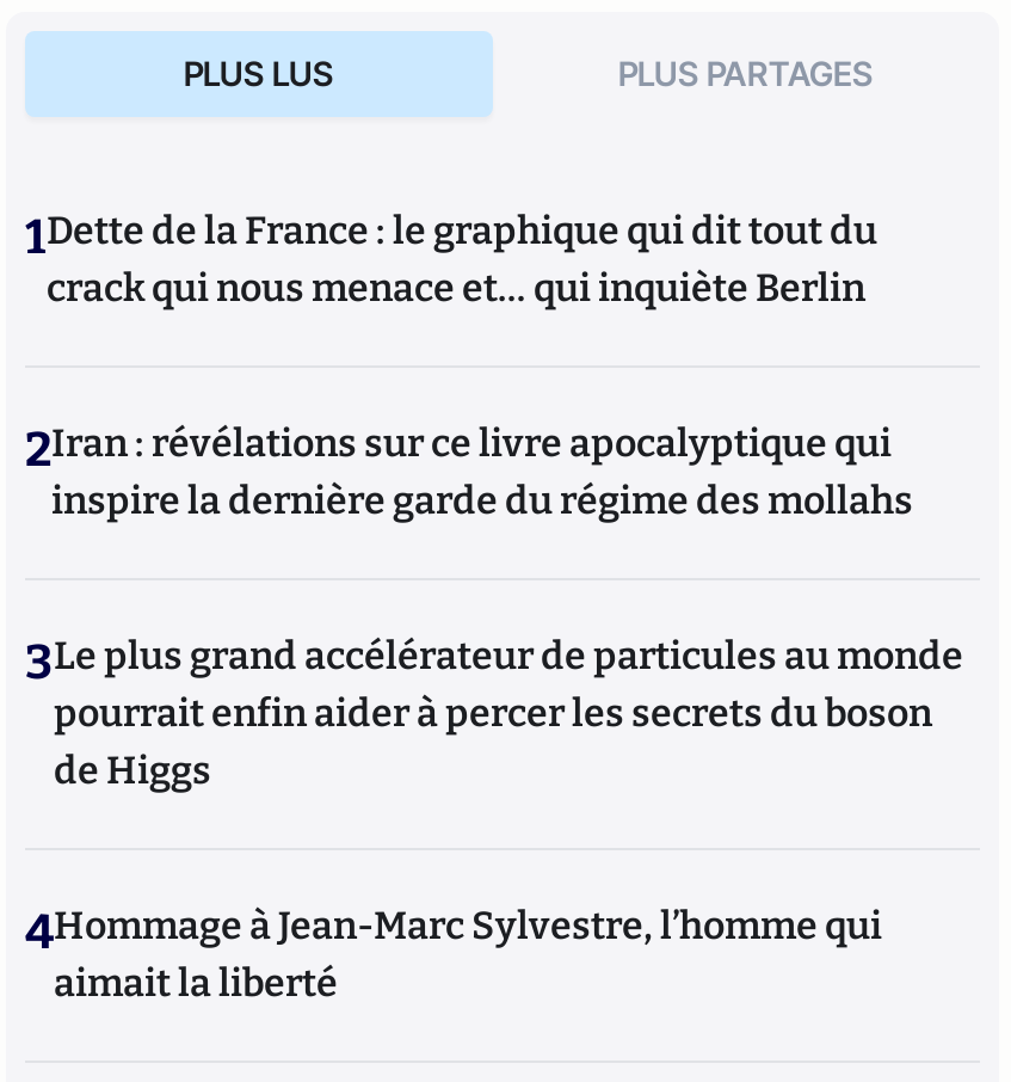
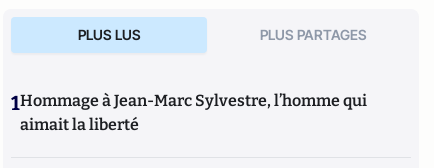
- 1Dette de la France : le graphique qui dit tout du
- crack qui nous menace et… qui inquiète Berlin
- 2Iran : révélations sur ce livre apocalyptique qui
- inspire la dernière garde du régime des mollahs
- 3Le plus grand accélérateur de particules au monde
- pourrait enfin aider à percer les secrets du boson
- de Higgs
- 4Hommage à Jean-Marc Sylvestre, l’homme qui
+ 1Hommage à Jean-Marc Sylvestre, l’homme qui
